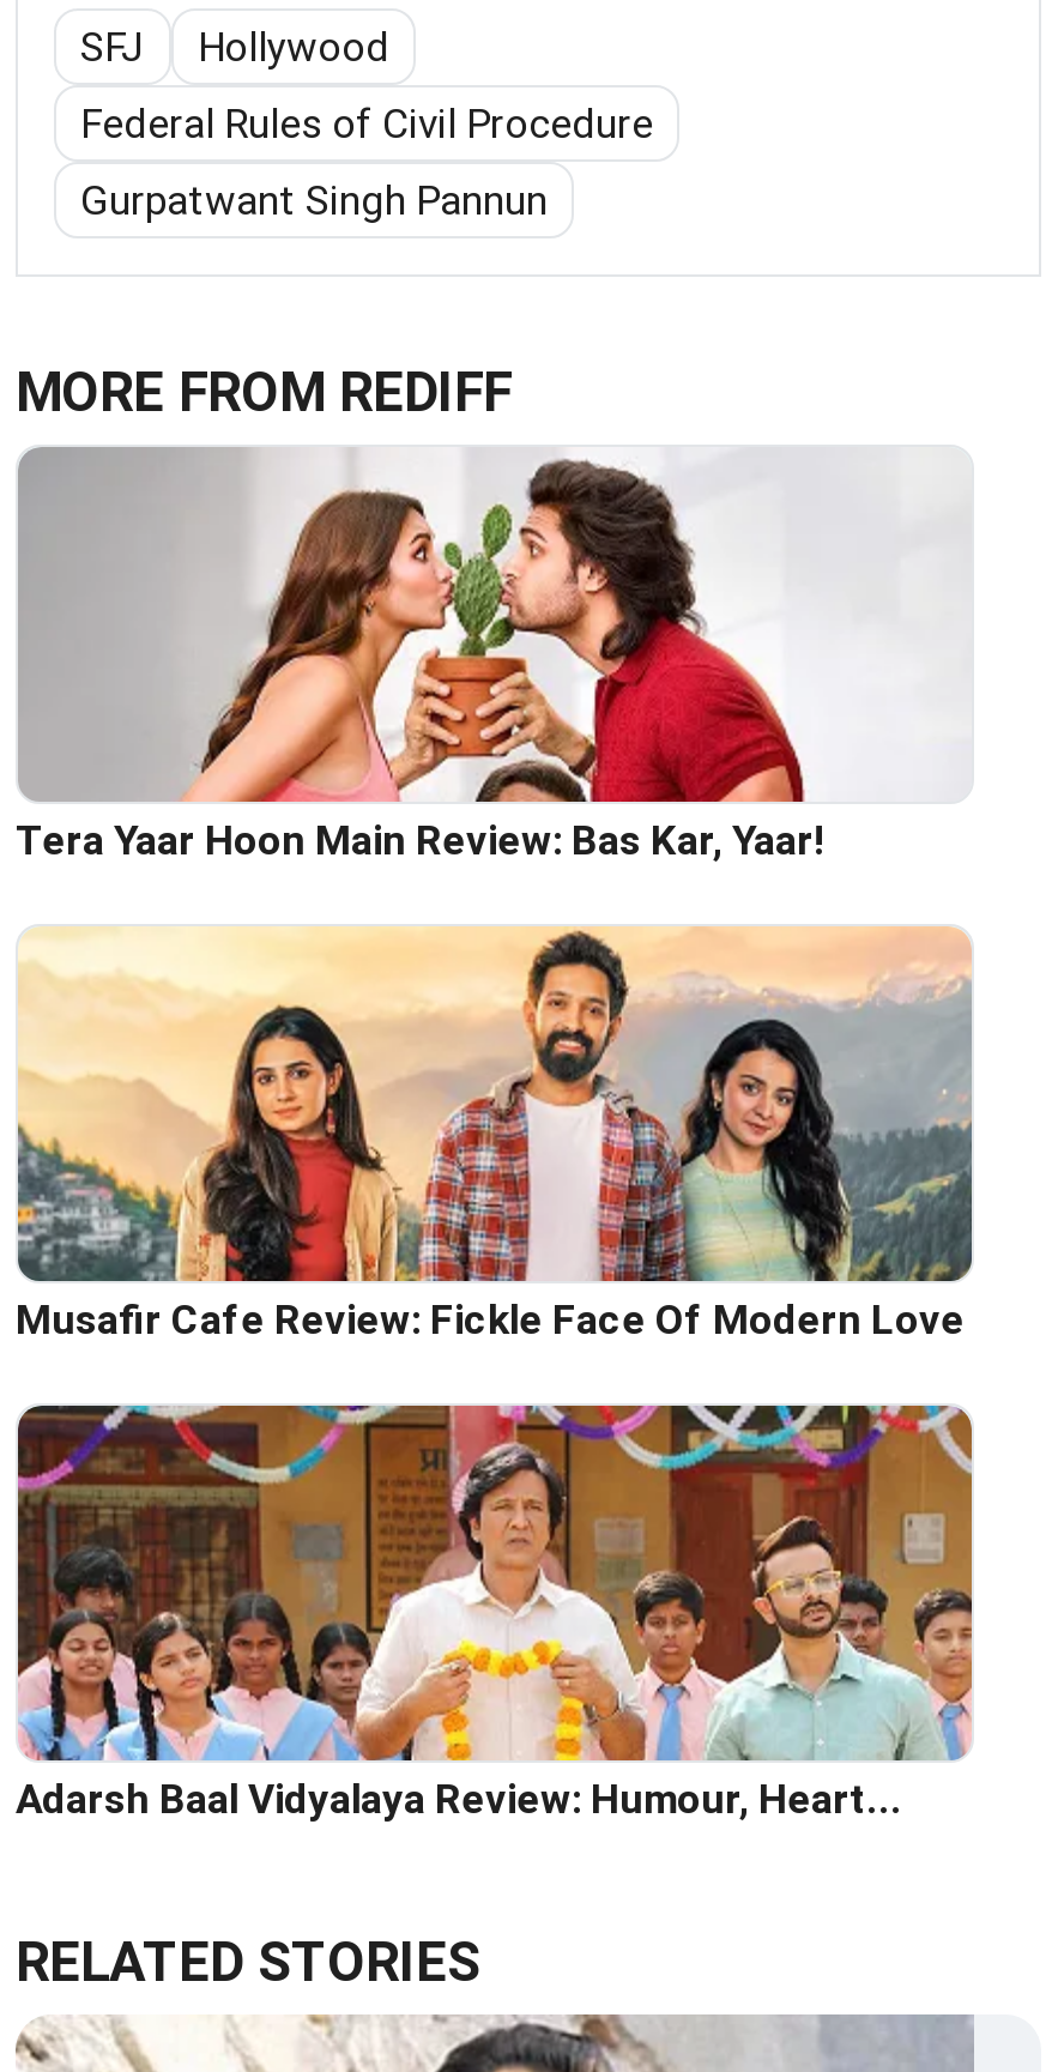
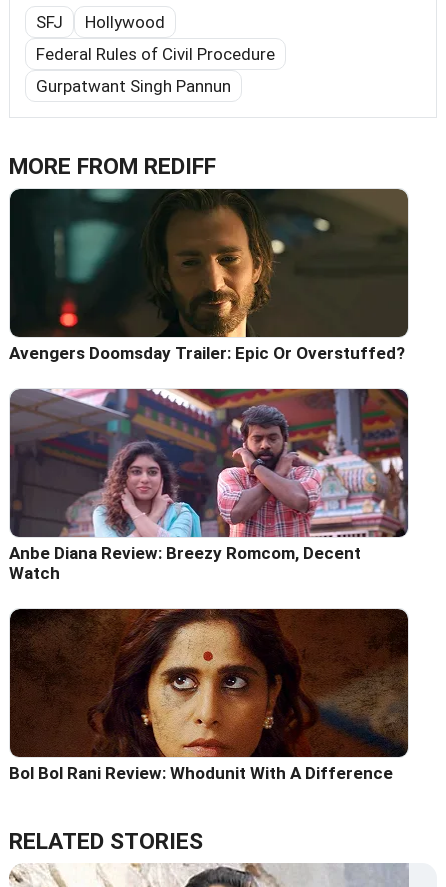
- [image]
- Tera Yaar Hoon Main Review: Bas Kar, Yaar!
+ [image]
+ Avengers Doomsday Trailer: Epic Or Overstuffed?

- [image]
- Musafir Cafe Review: Fickle Face Of Modern Love
+ [image]
+ Anbe Diana Review: Breezy Romcom, Decent
+ Watch

- [image]
- Adarsh Baal Vidyalaya Review: Humour, Heart...
+ [image]
+ Bol Bol Rani Review: Whodunit With A Difference
